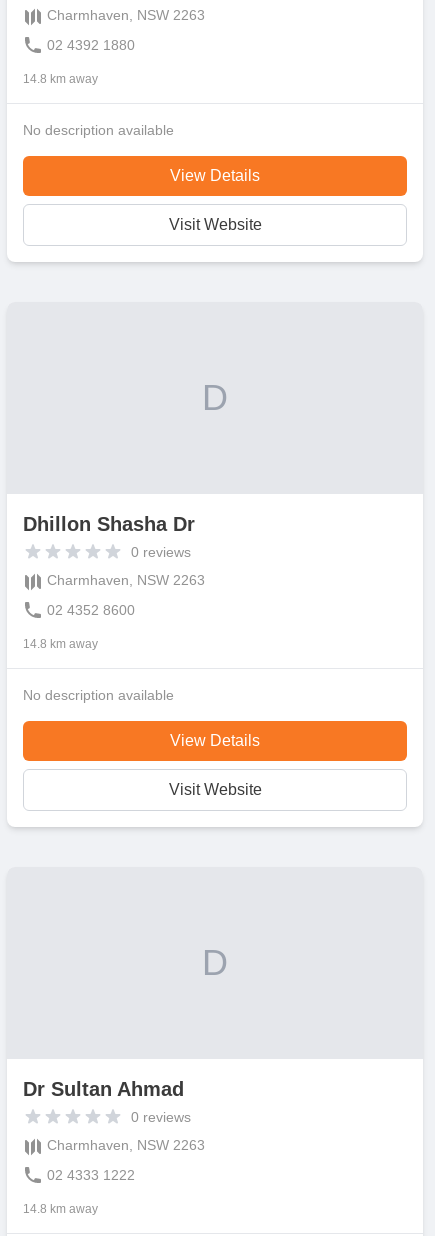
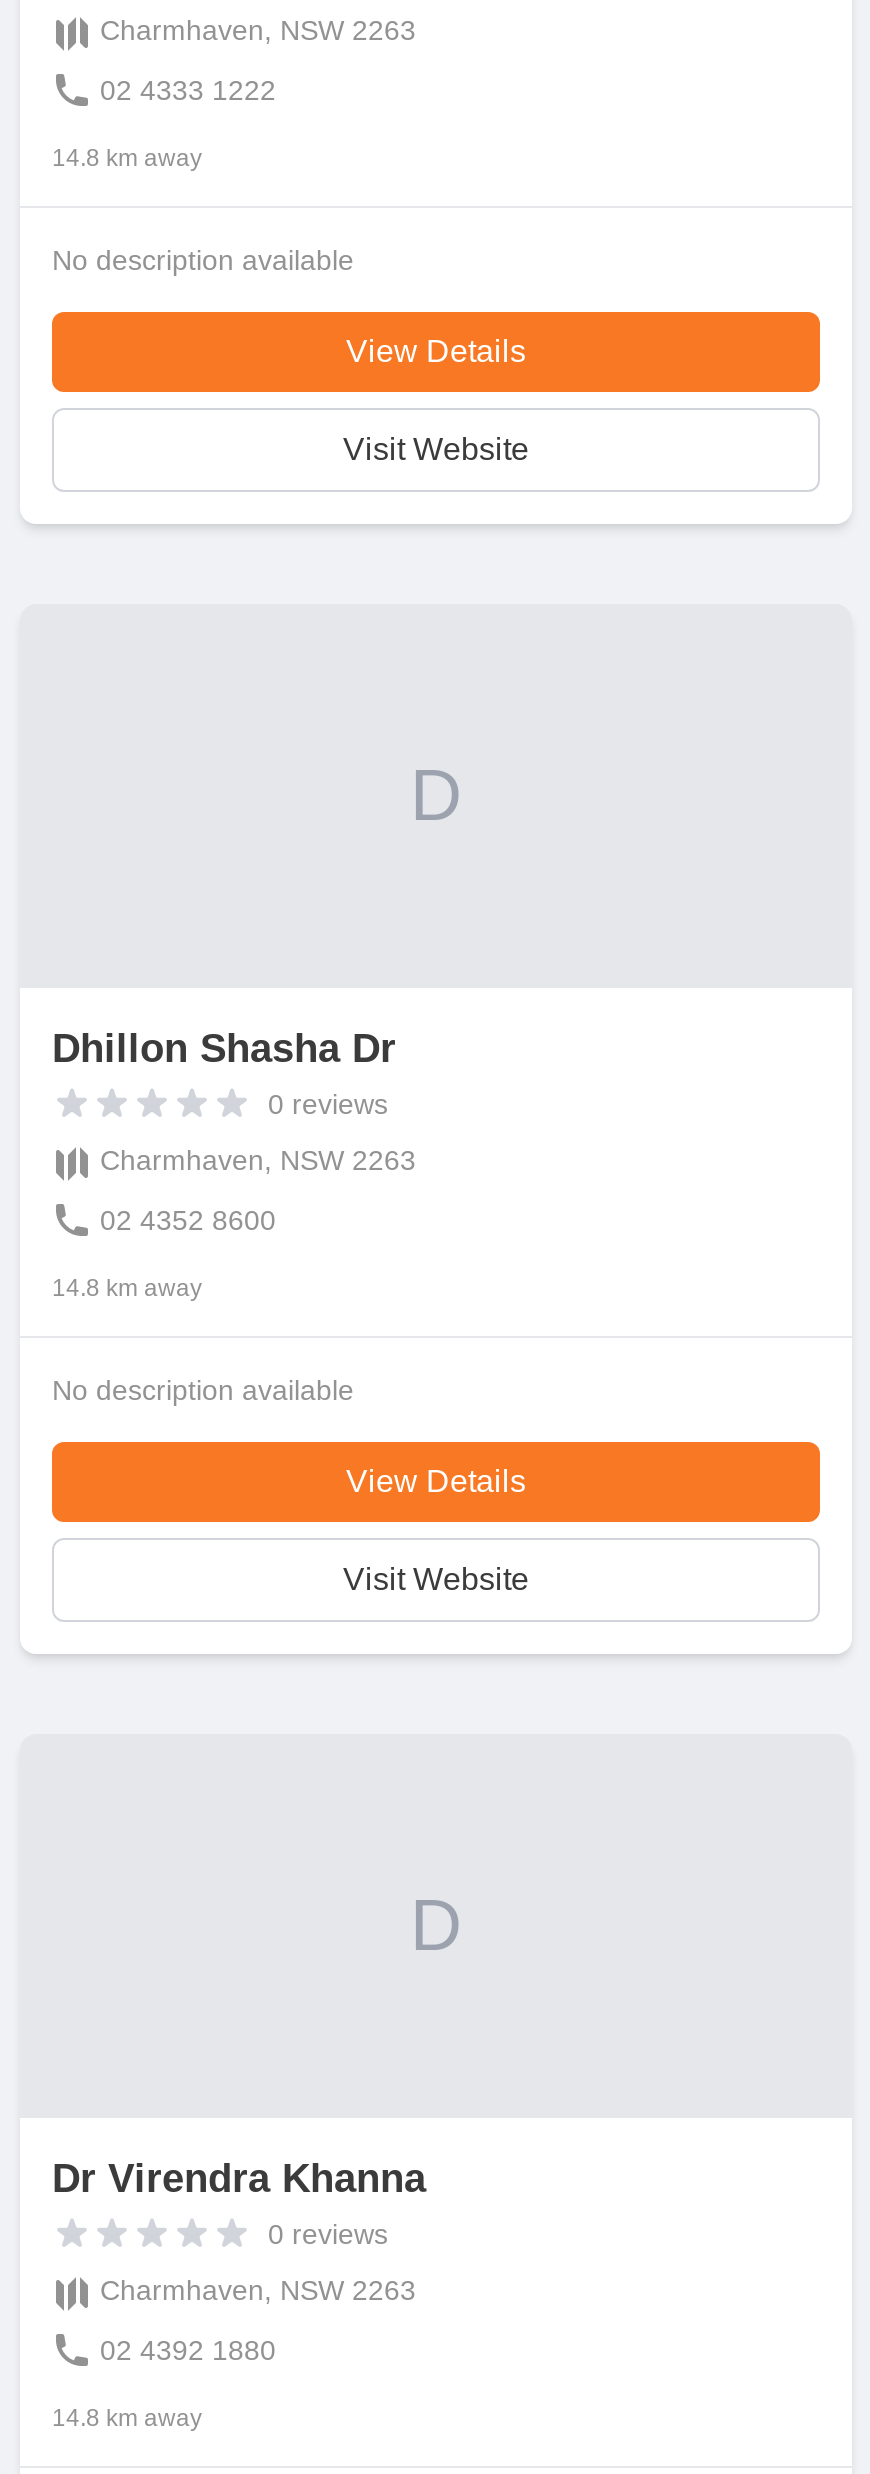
- 02 4392 1880
+ 02 4333 1222

- Dr Sultan Ahmad
+ Dr Virendra Khanna

- 02 4333 1222
+ 02 4392 1880
